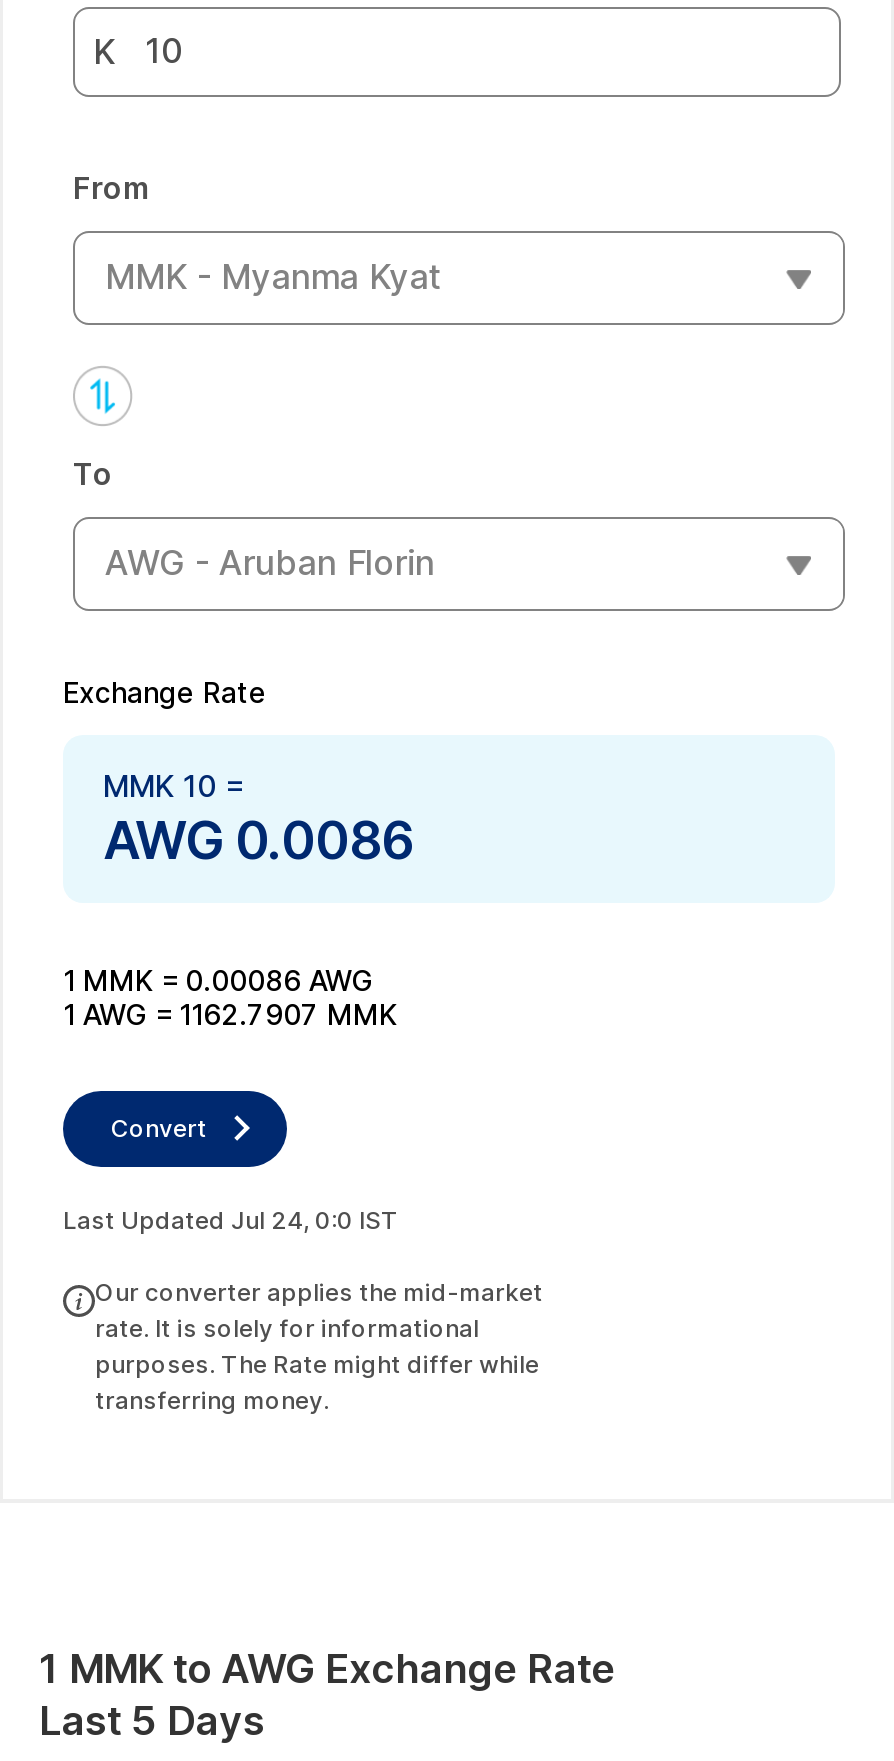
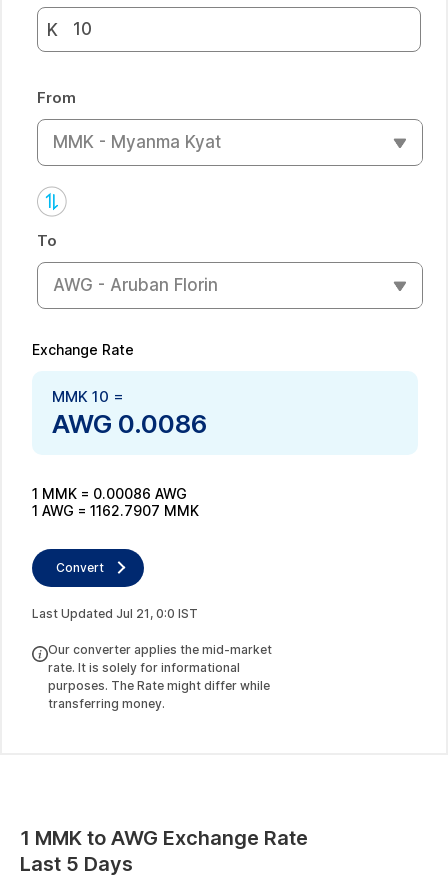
- Last Updated Jul 24, 0:0 IST
+ Last Updated Jul 21, 0:0 IST
